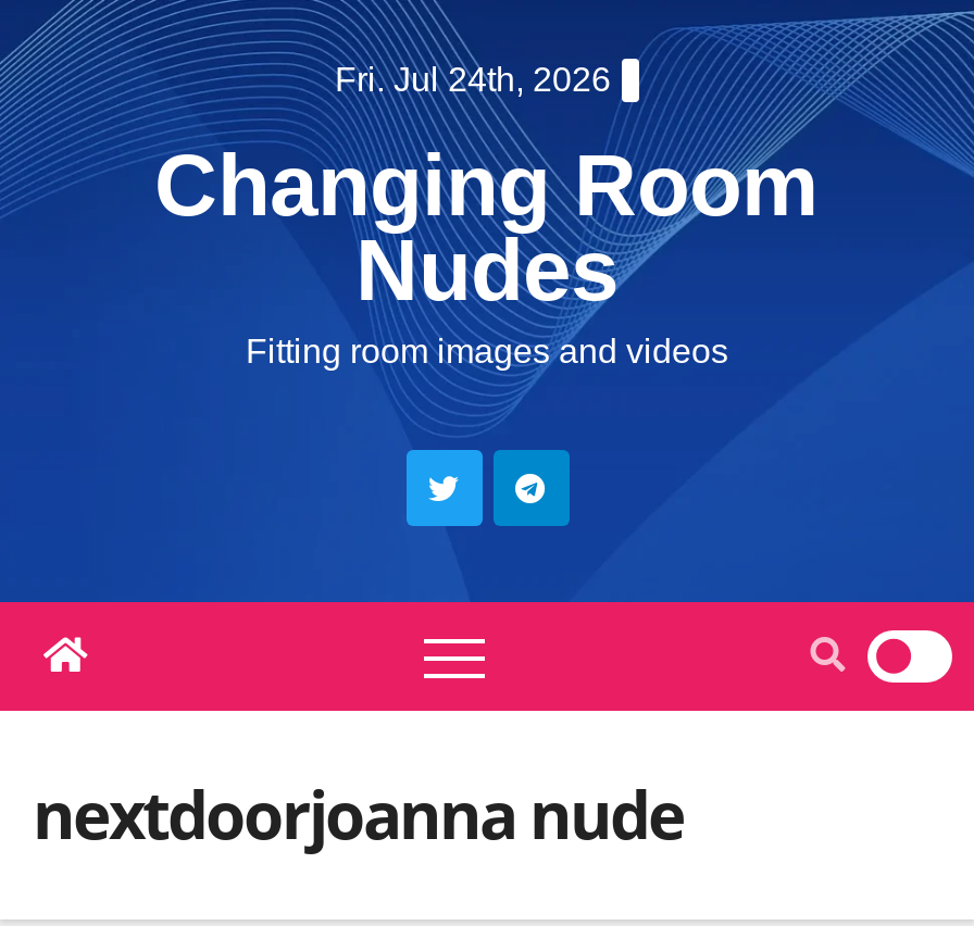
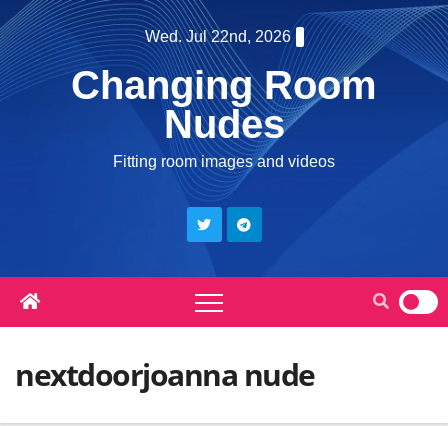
- Fri. Jul 24th, 2026
+ Wed. Jul 22nd, 2026
